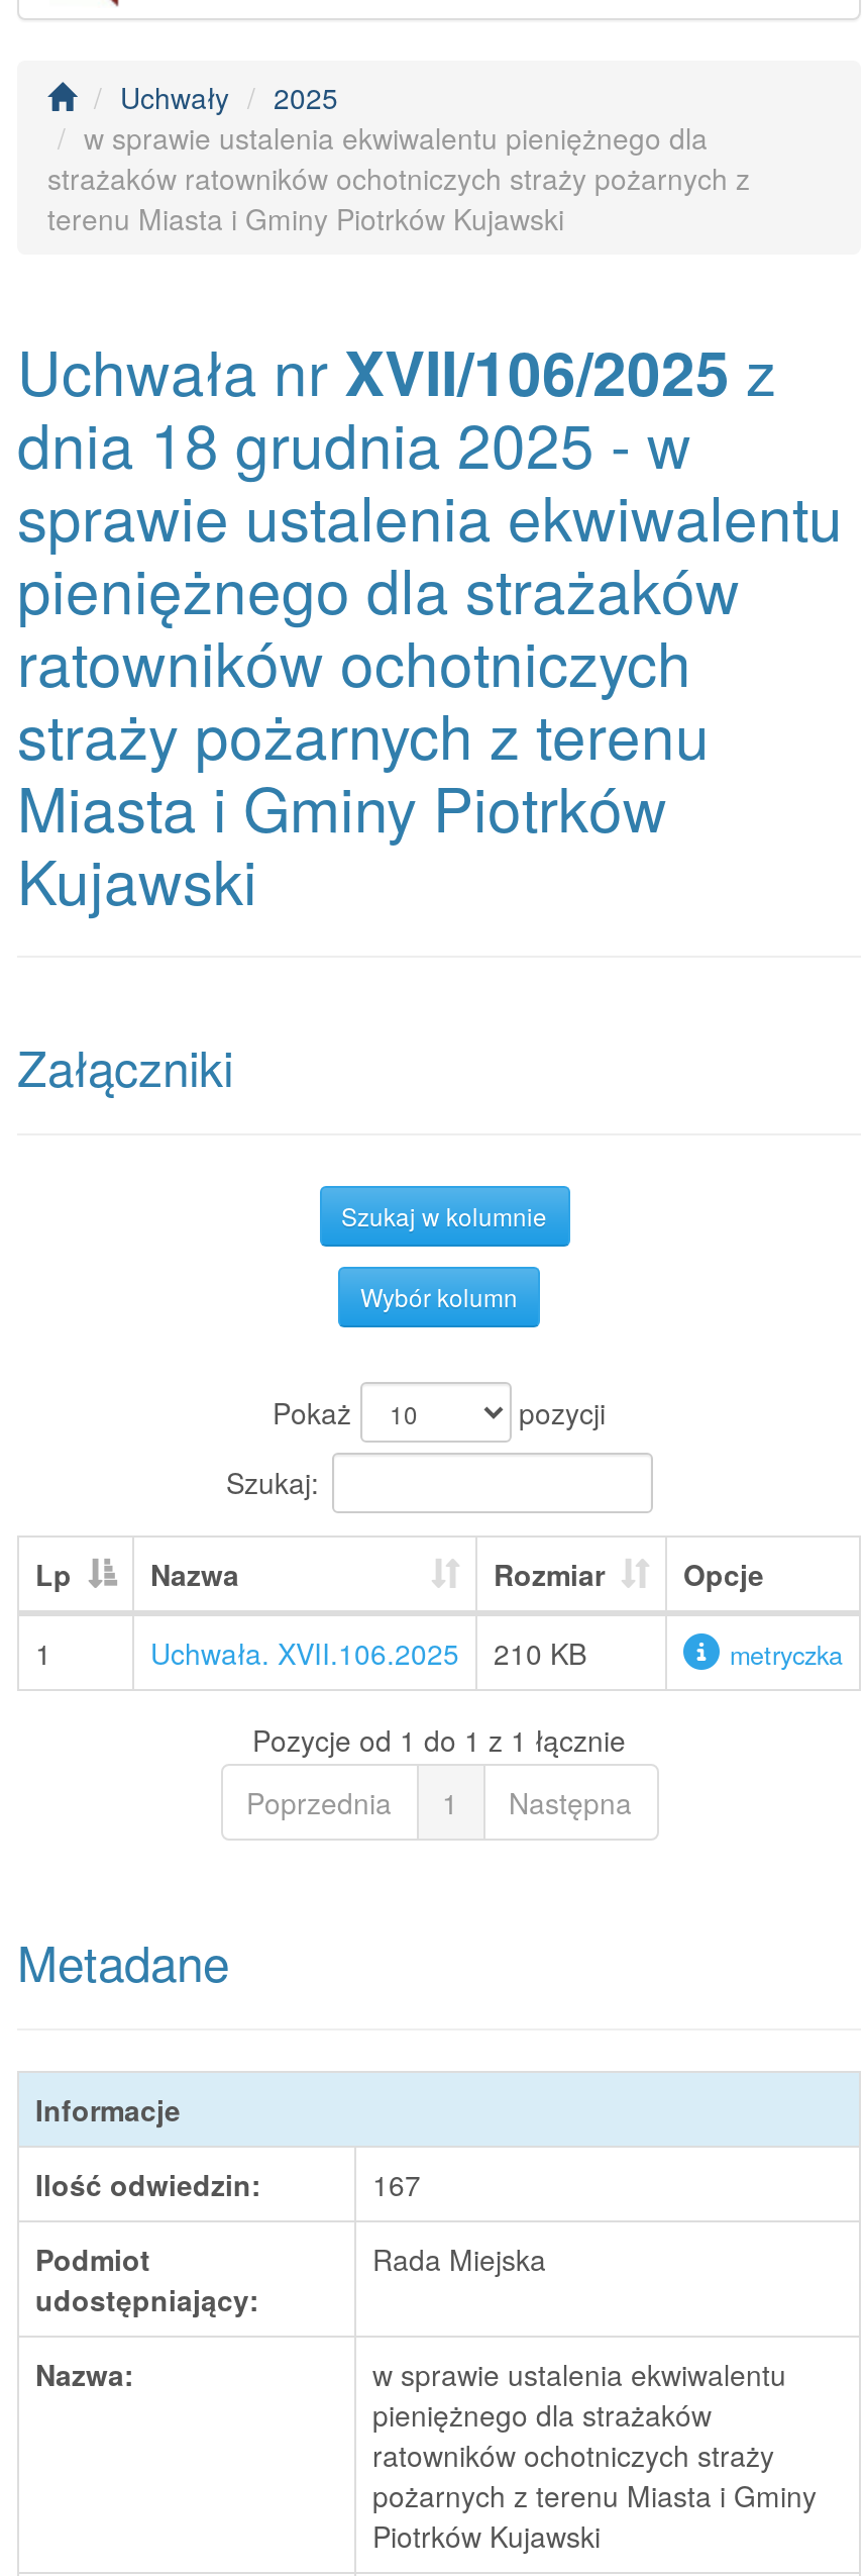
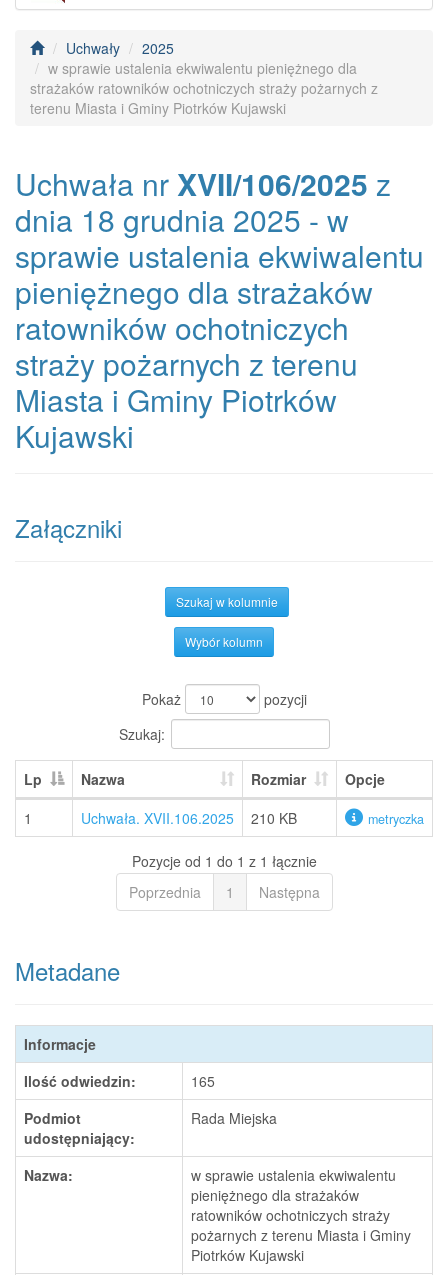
- 167
+ 165
